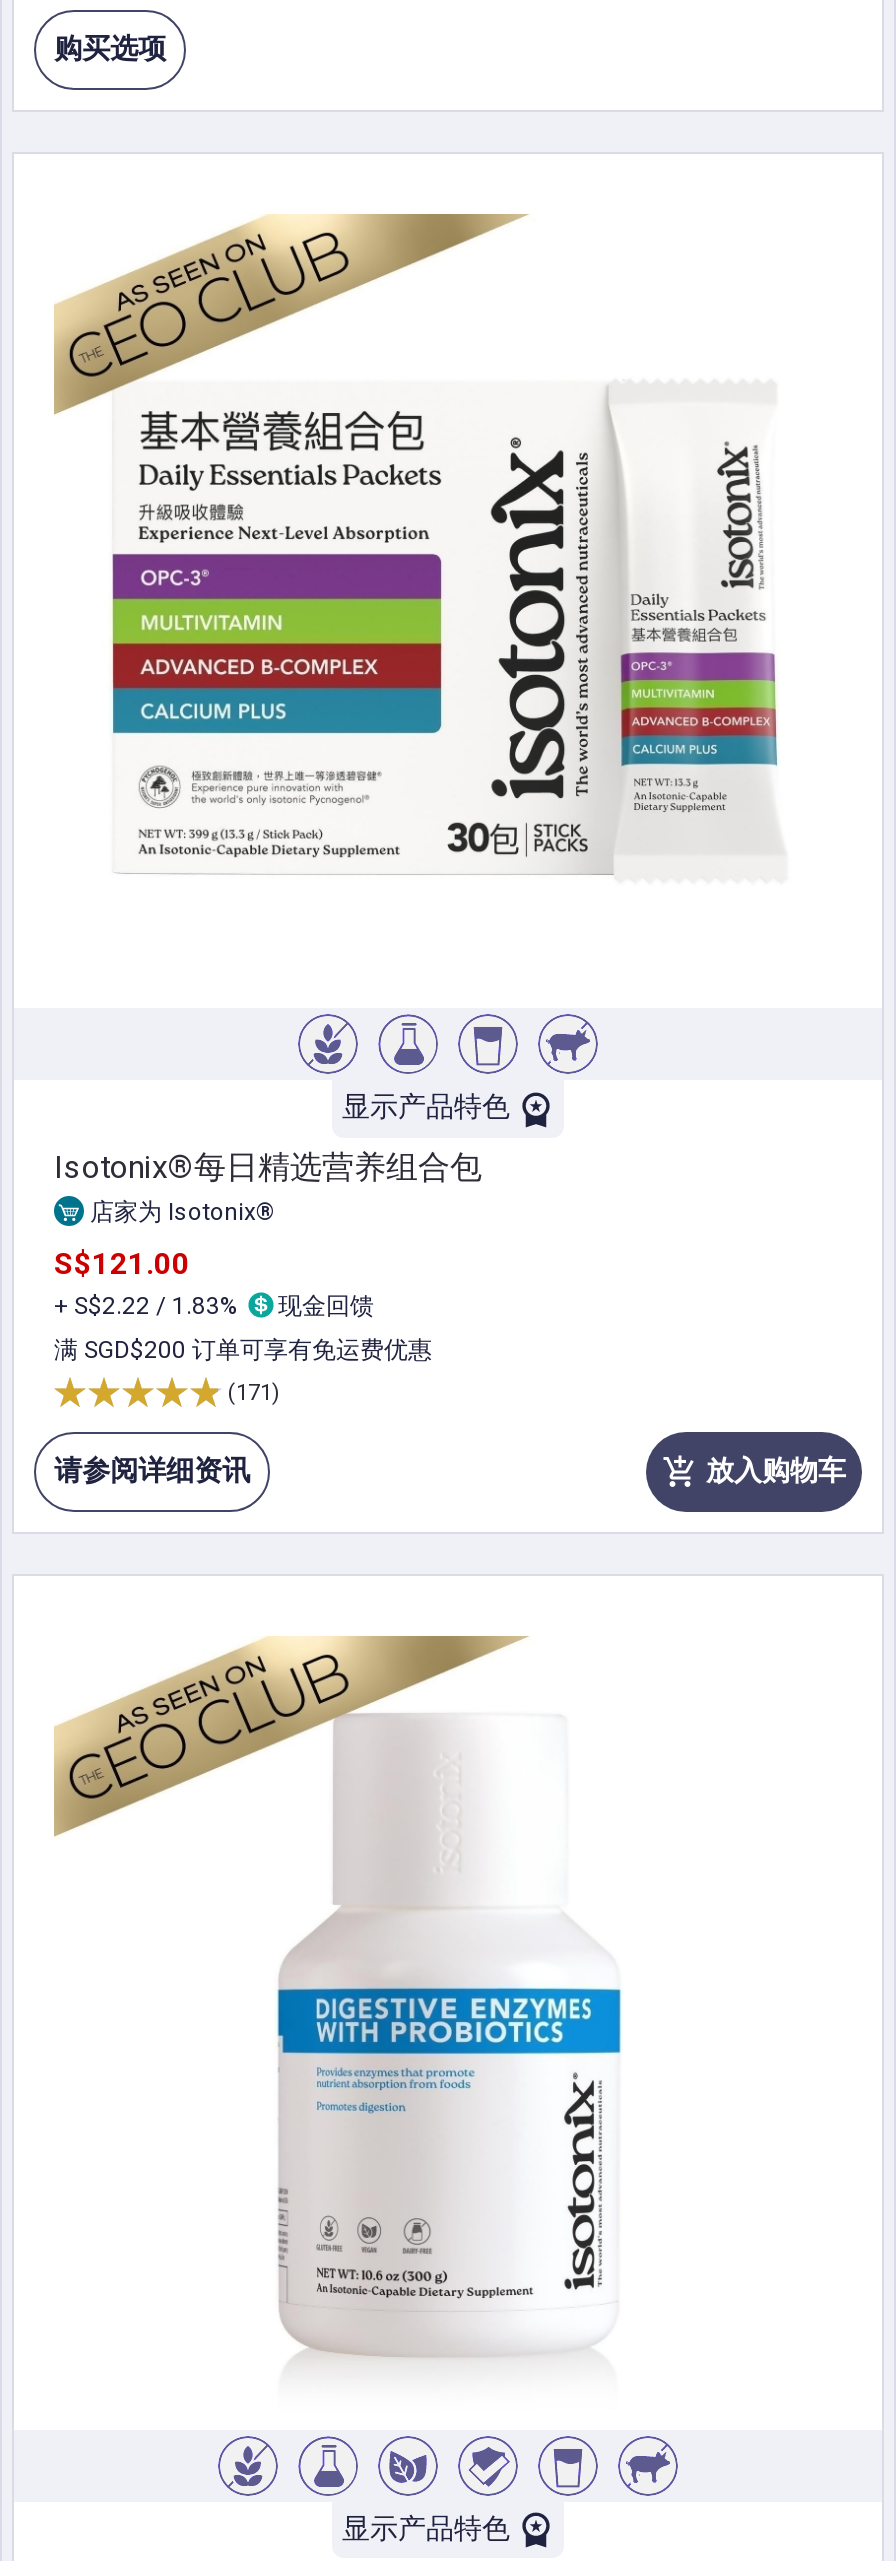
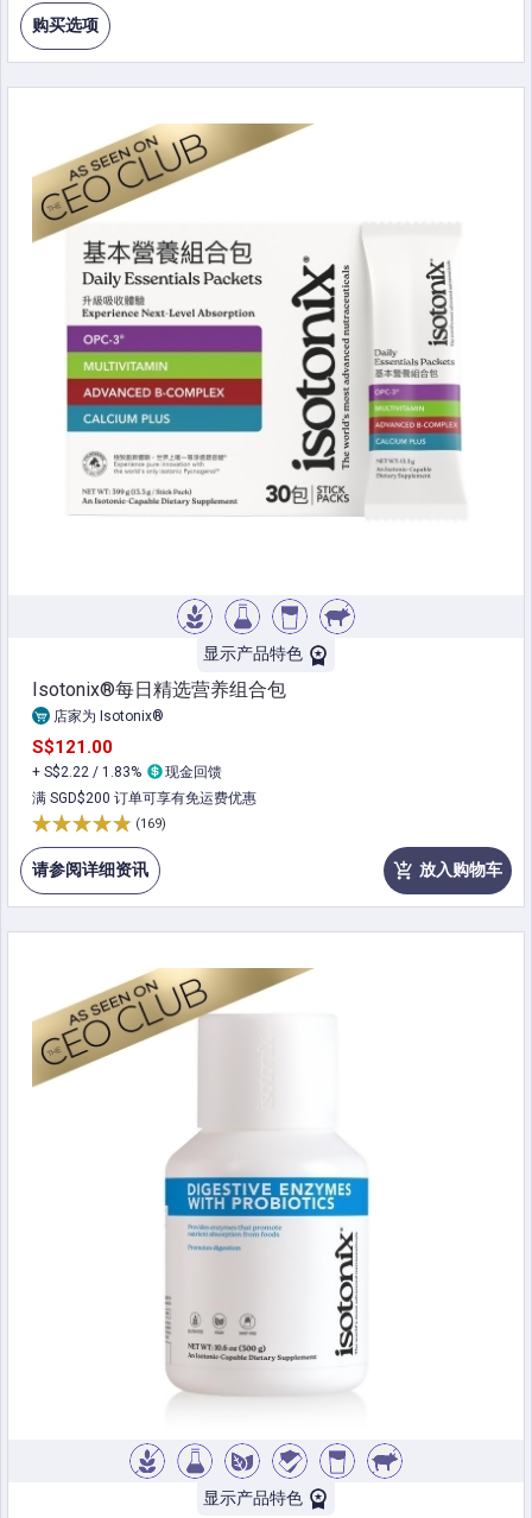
- (171)
+ (169)
